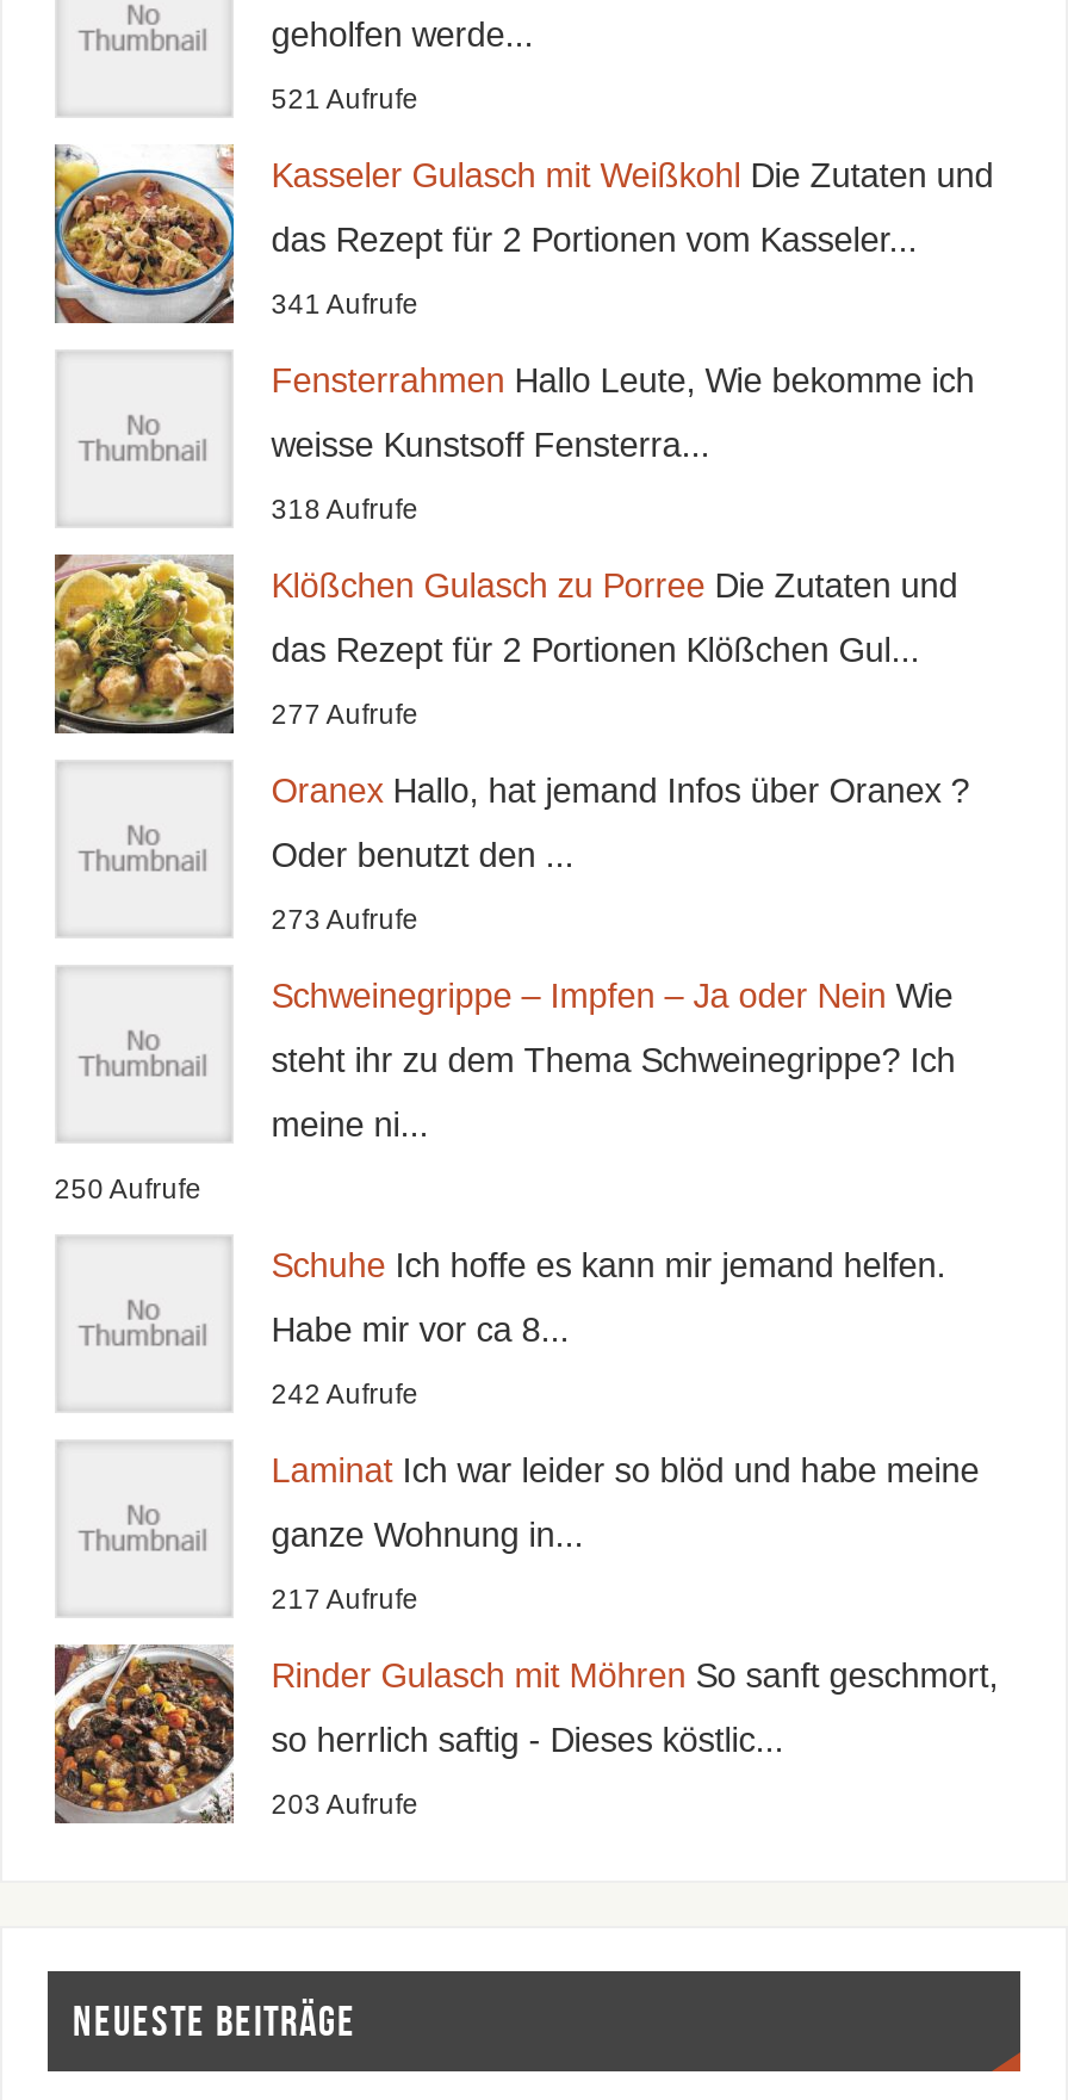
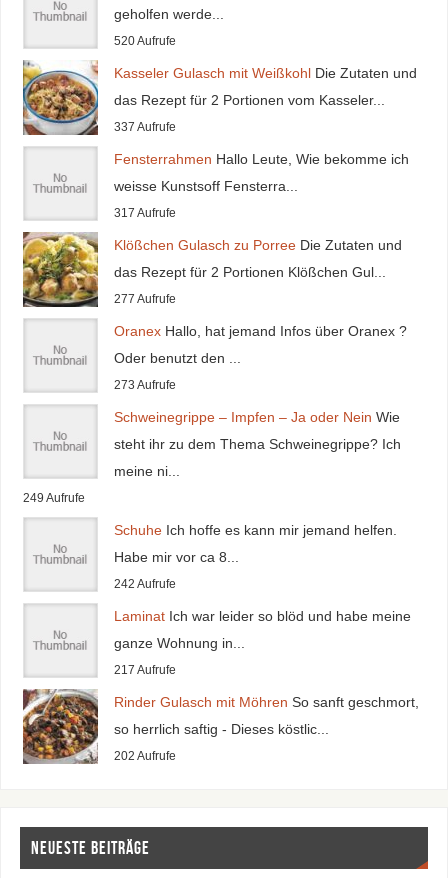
- 521 Aufrufe
+ 520 Aufrufe

- 341 Aufrufe
+ 337 Aufrufe

- 318 Aufrufe
+ 317 Aufrufe

- 250 Aufrufe
+ 249 Aufrufe

- 203 Aufrufe
+ 202 Aufrufe
